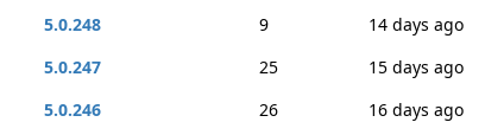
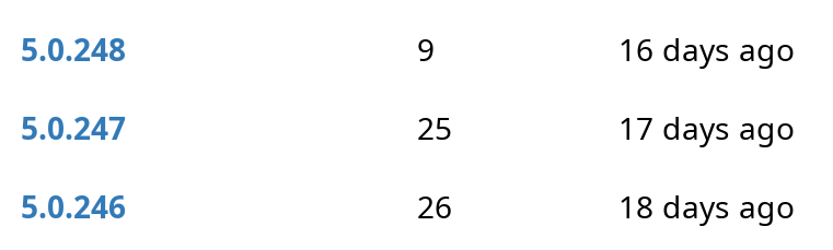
- 14 days ago
+ 16 days ago

- 15 days ago
+ 17 days ago

- 16 days ago
+ 18 days ago
